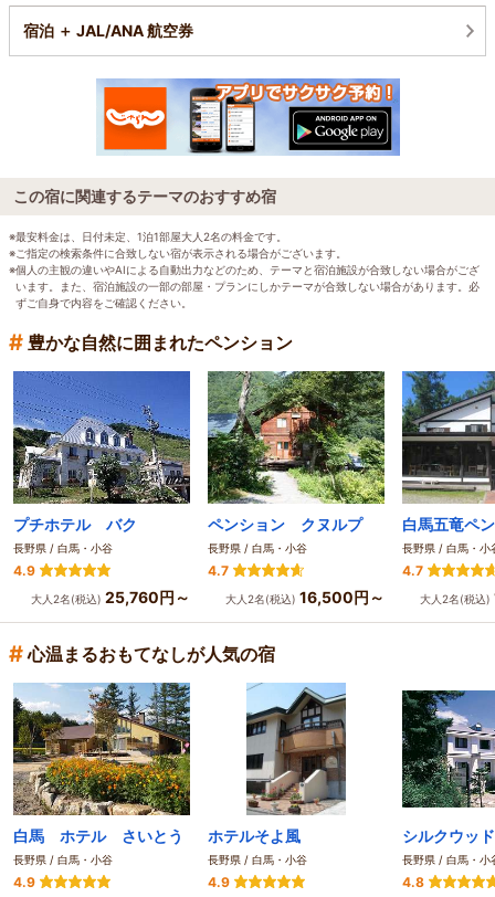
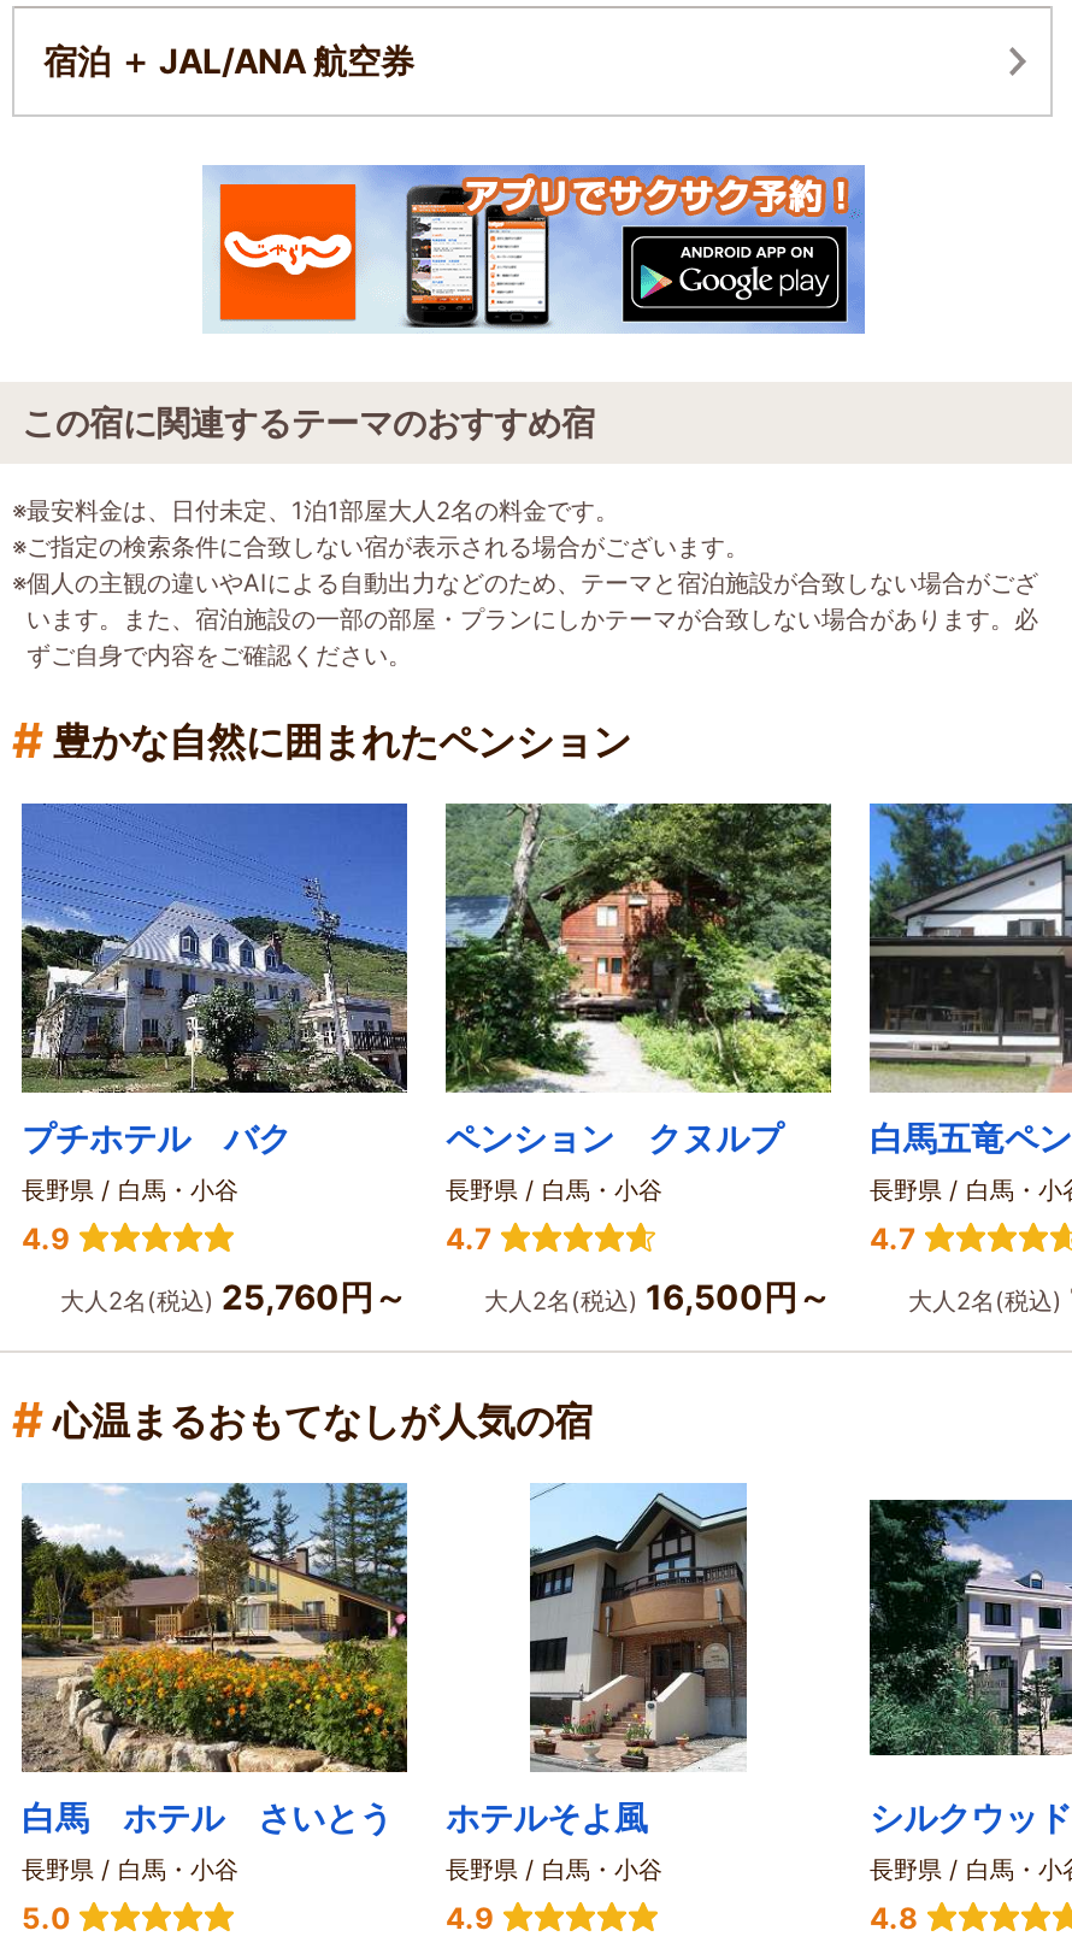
- 4.9
+ 5.0
